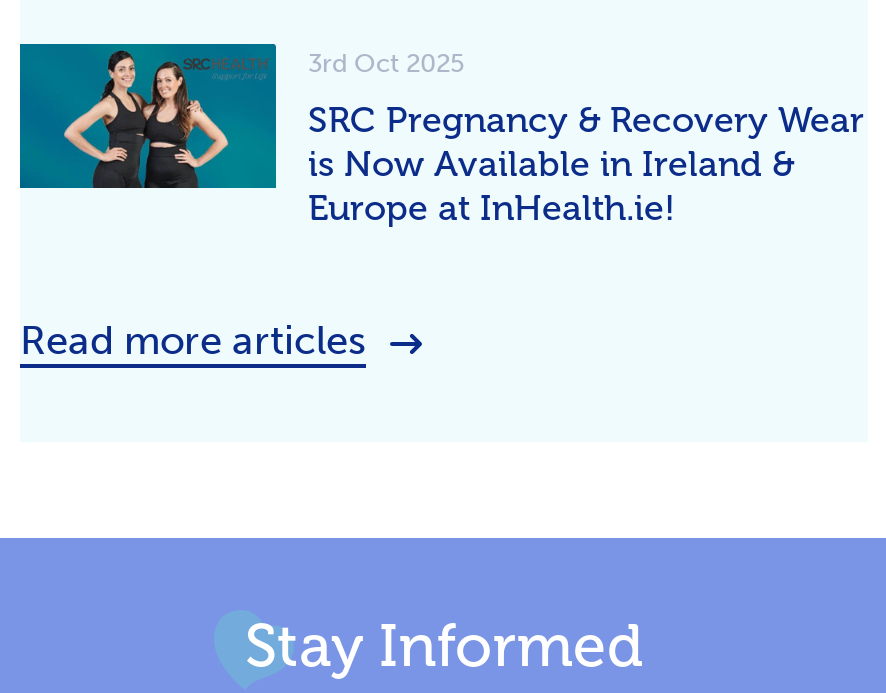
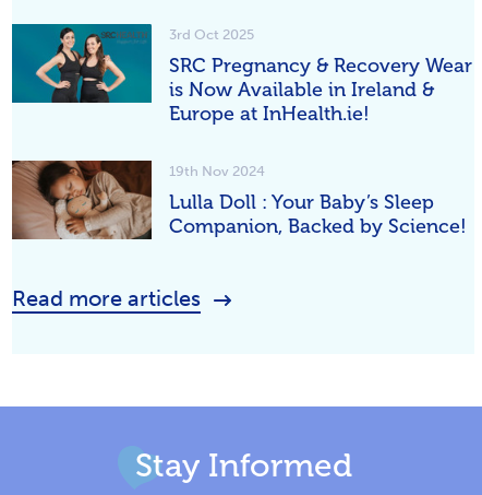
+ [image]
+ Lulla Doll : Your Baby’s Sleep
+ Companion, Backed by Science!

+ 19th Nov 2024
